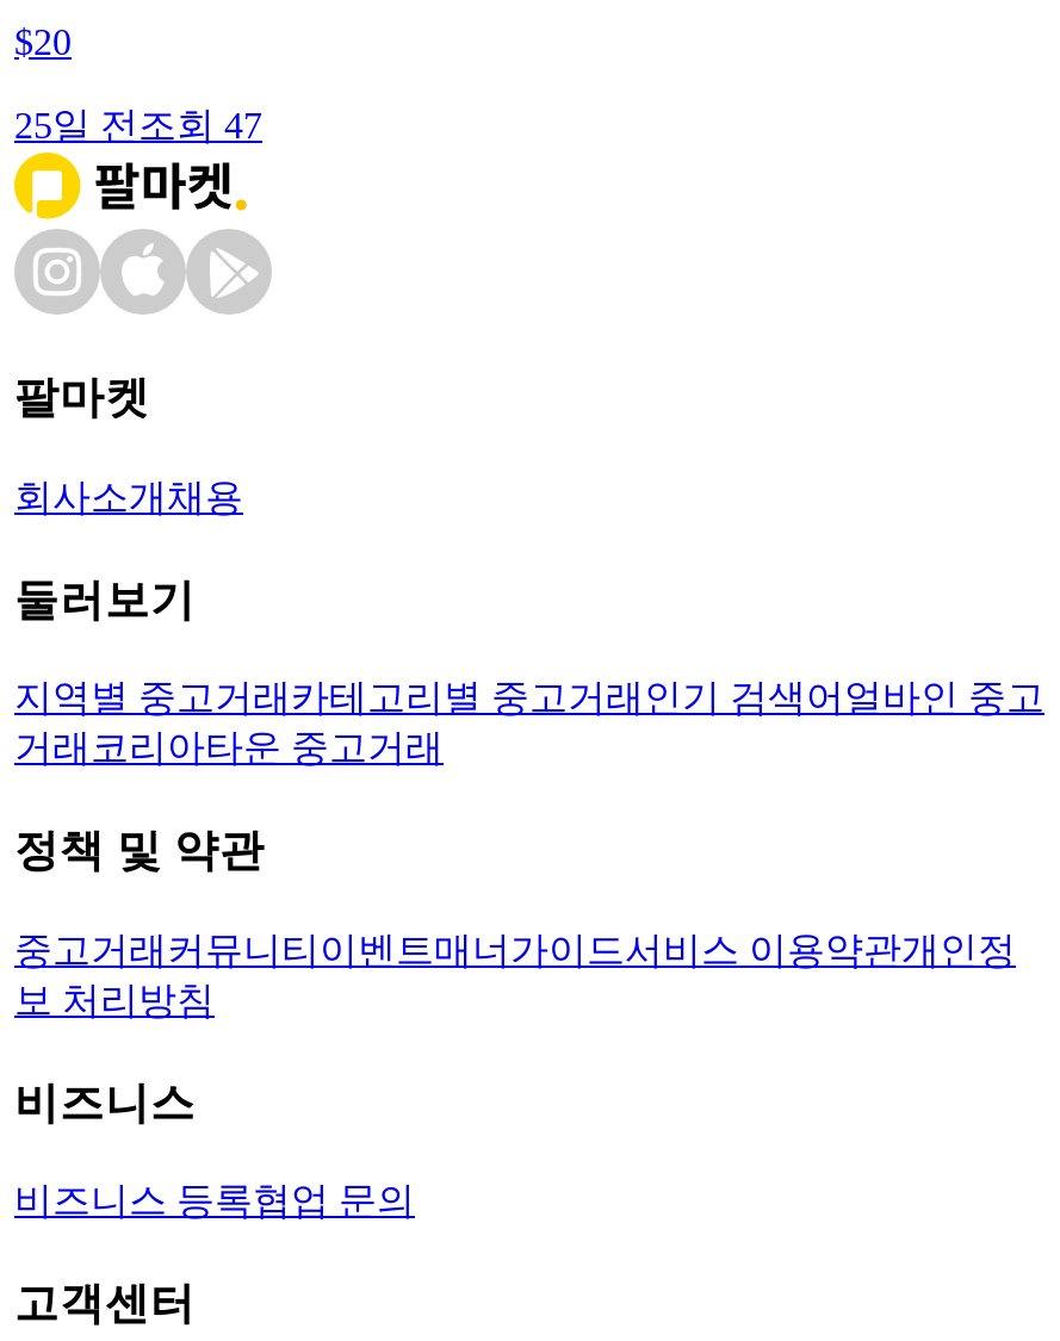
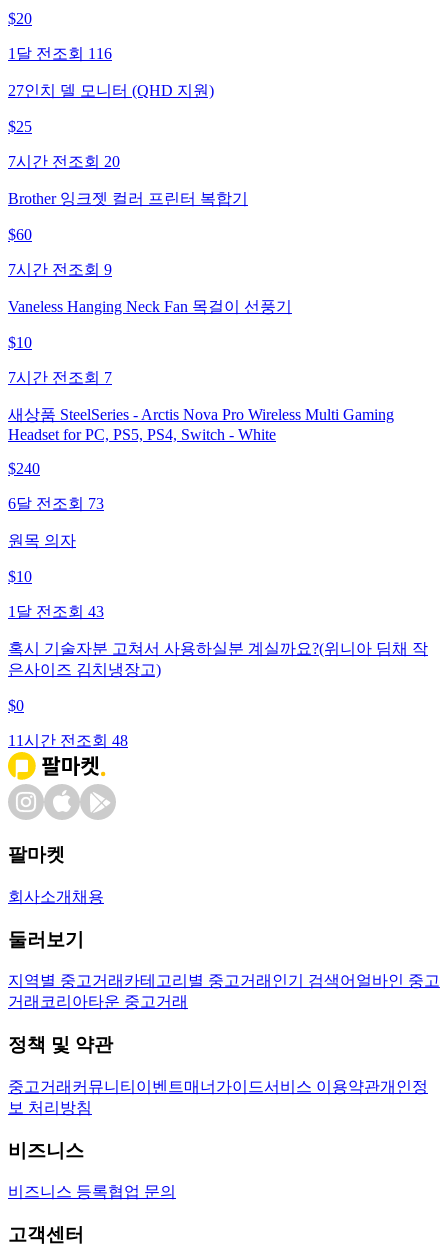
- 25일 전 조회 47
+ 1달 전 조회 116
+ 27인치 델 모니터 (QHD 지원)
+ $25
+ 7시간 전 조회 20
+ Brother 잉크젯 컬러 프린터 복합기
+ $60
+ 7시간 전 조회 9
+ Vaneless Hanging Neck Fan 목걸이 선풍기
+ $10
+ 7시간 전 조회 7
+ 새상품 SteelSeries - Arctis Nova Pro Wireless Multi Gaming
+ Headset for PC, PS5, PS4, Switch - White
+ $240
+ 6달 전 조회 73
+ 원목 의자
+ $10
+ 1달 전 조회 43
+ 혹시 기술자분 고쳐서 사용하실분 계실까요?(위니아 딤채 작
+ 은사이즈 김치냉장고)
+ $0
+ 11시간 전 조회 48
